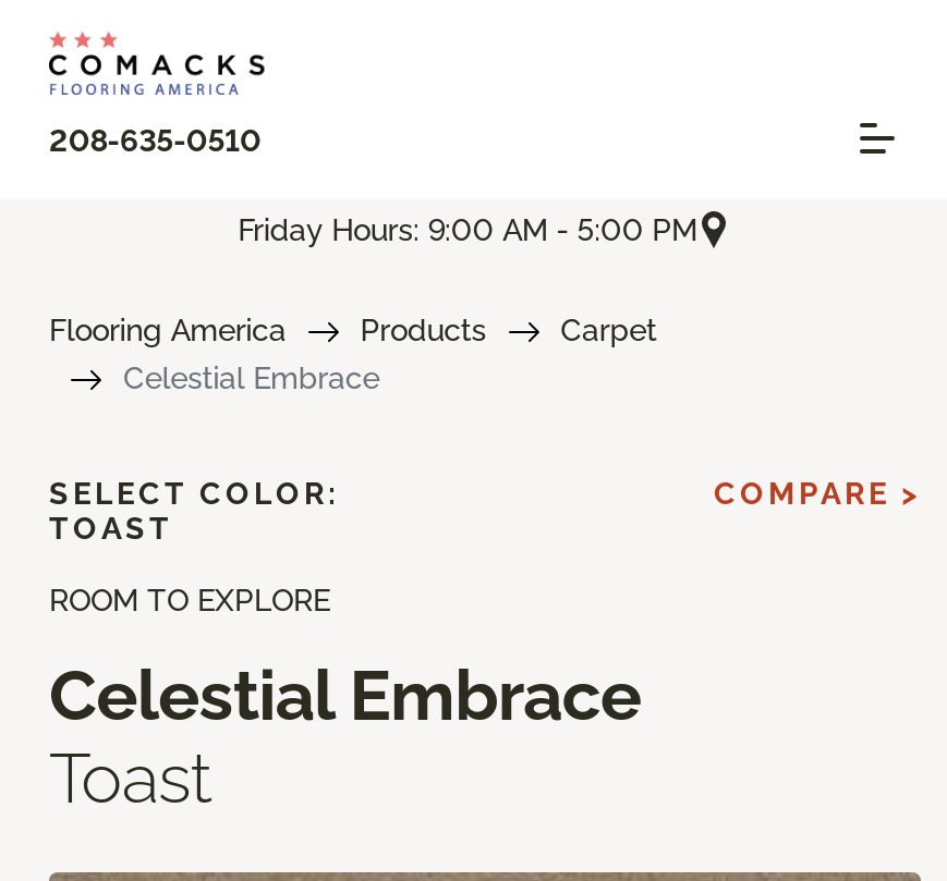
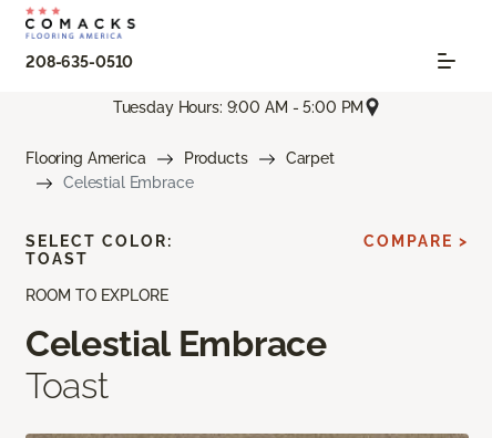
- Friday Hours: 9:00 AM - 5:00 PM
+ Tuesday Hours: 9:00 AM - 5:00 PM
